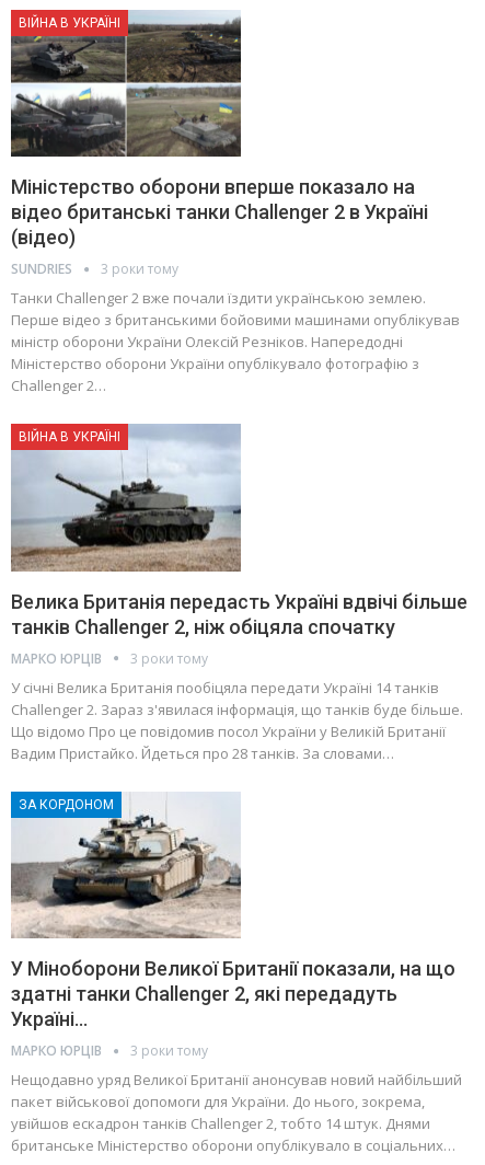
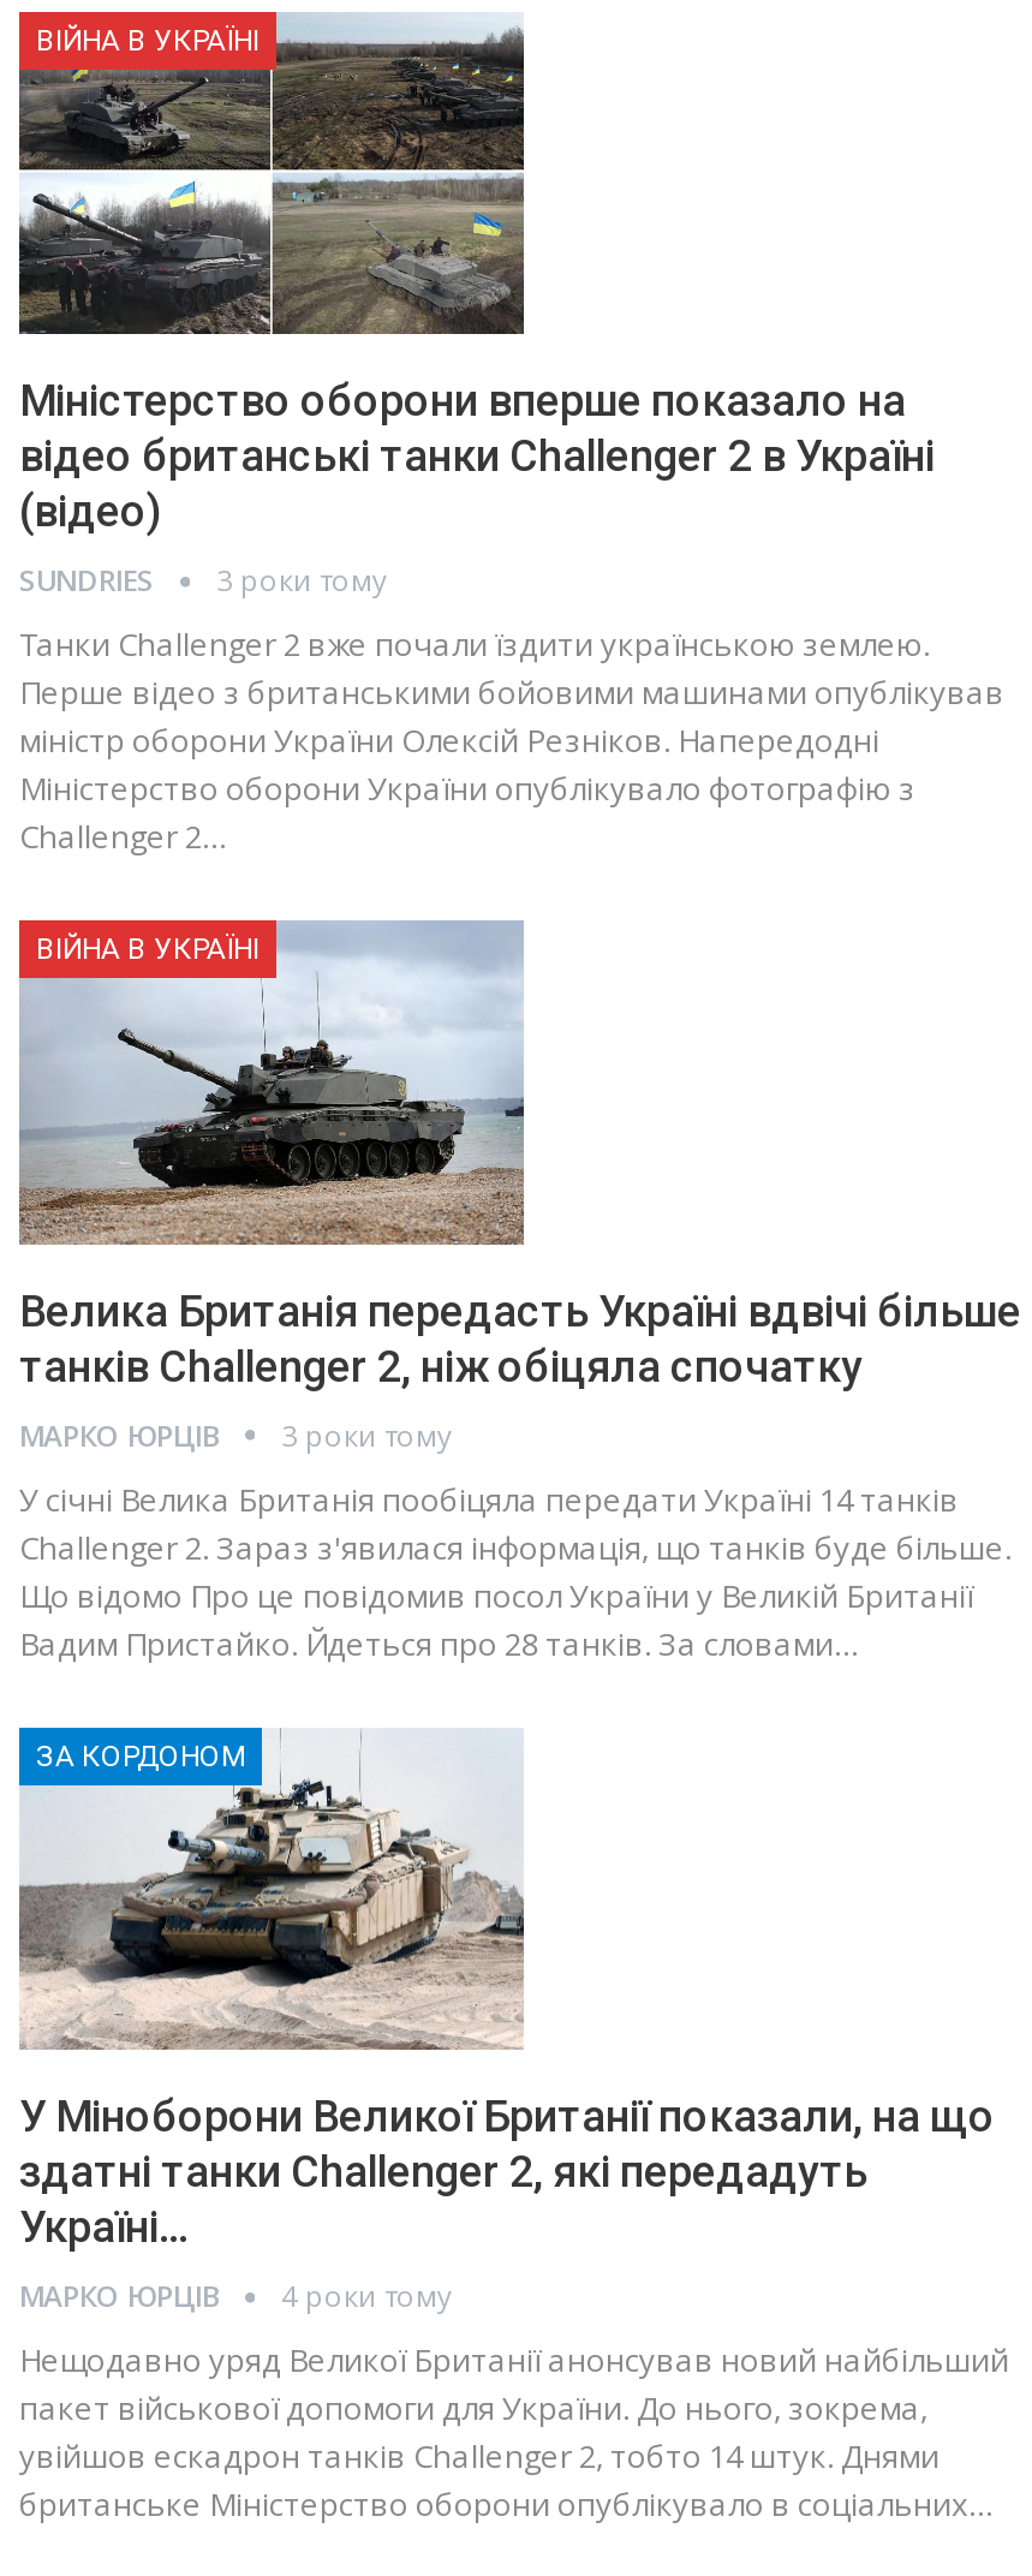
- МАРКО ЮРЦІВ 3 роки тому
+ МАРКО ЮРЦІВ 4 роки тому
